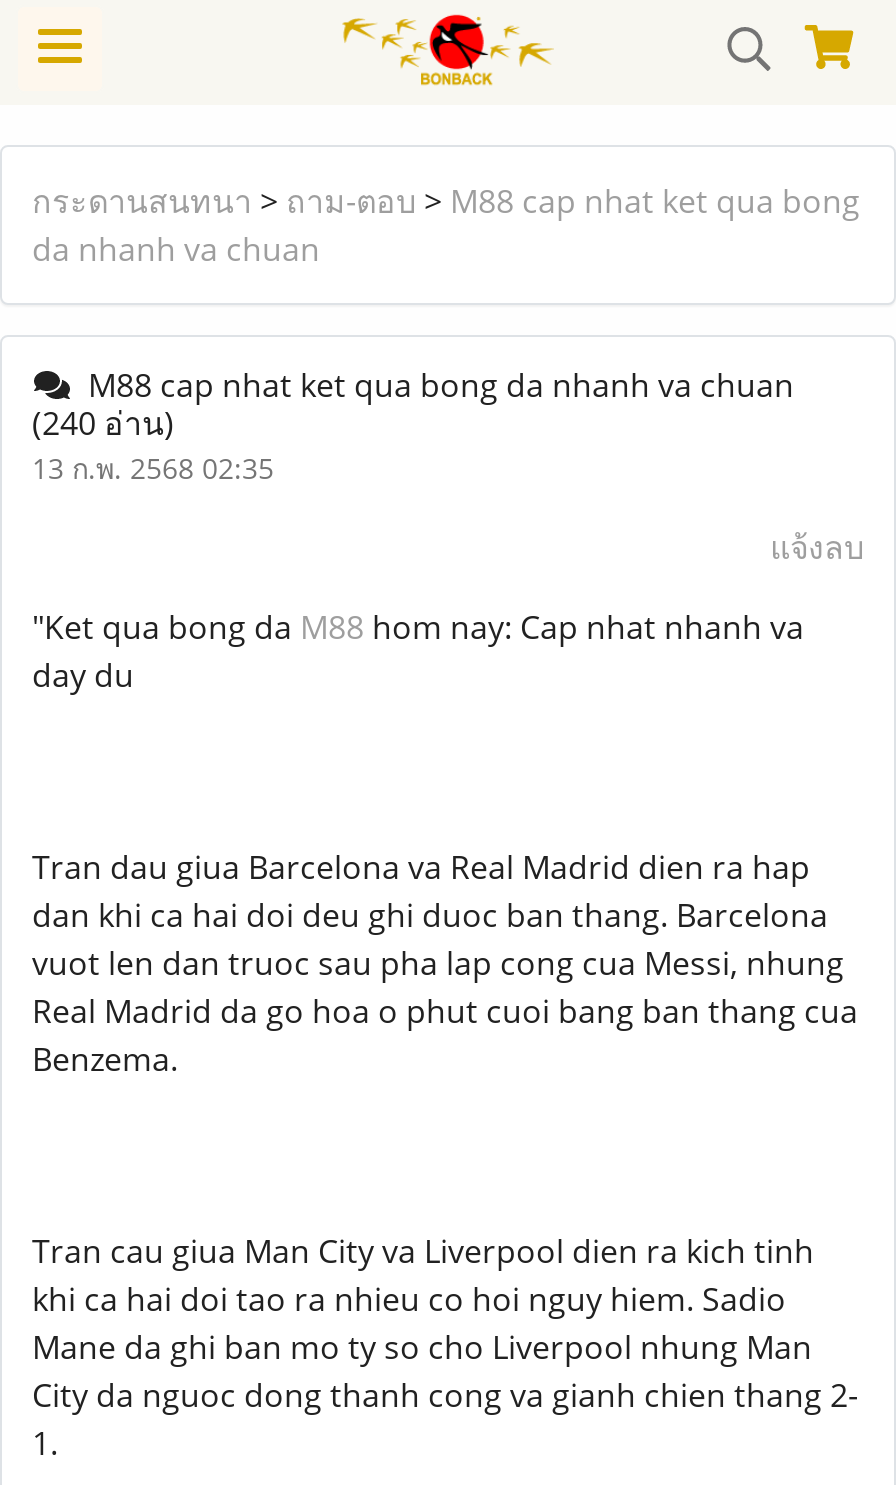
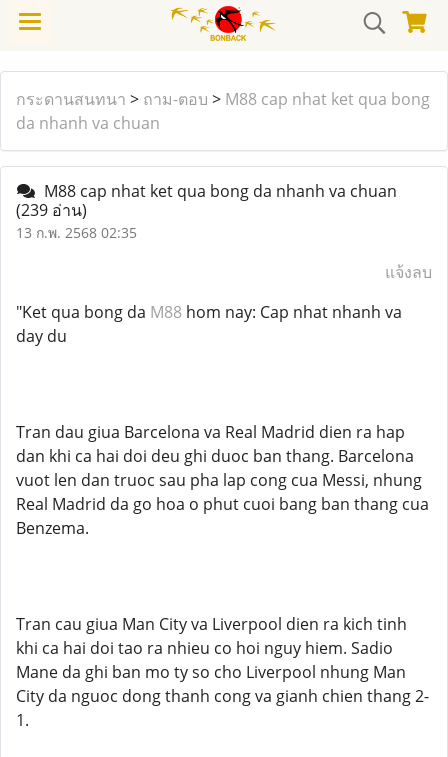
- (240 อ่าน)
+ (239 อ่าน)
